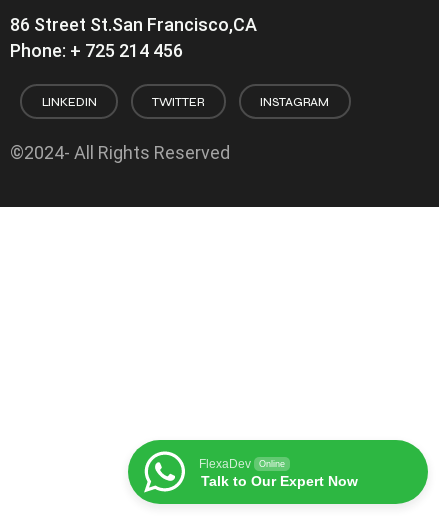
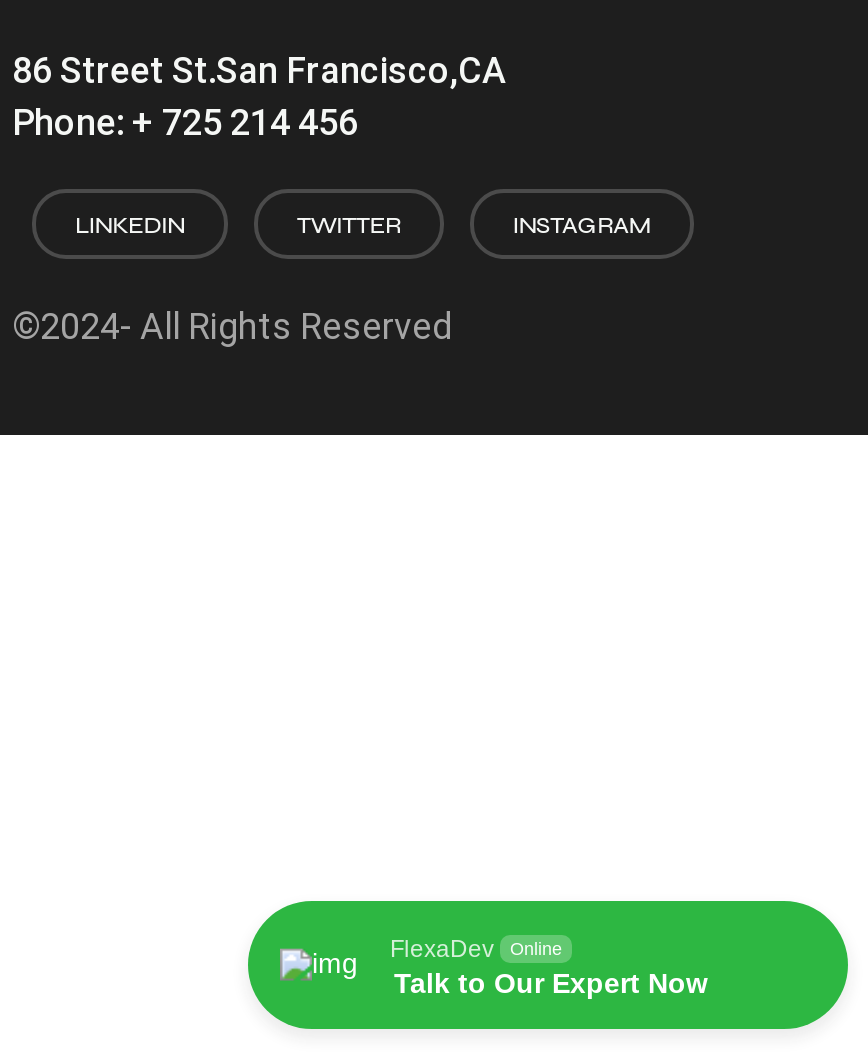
- [image]
+ [image]
